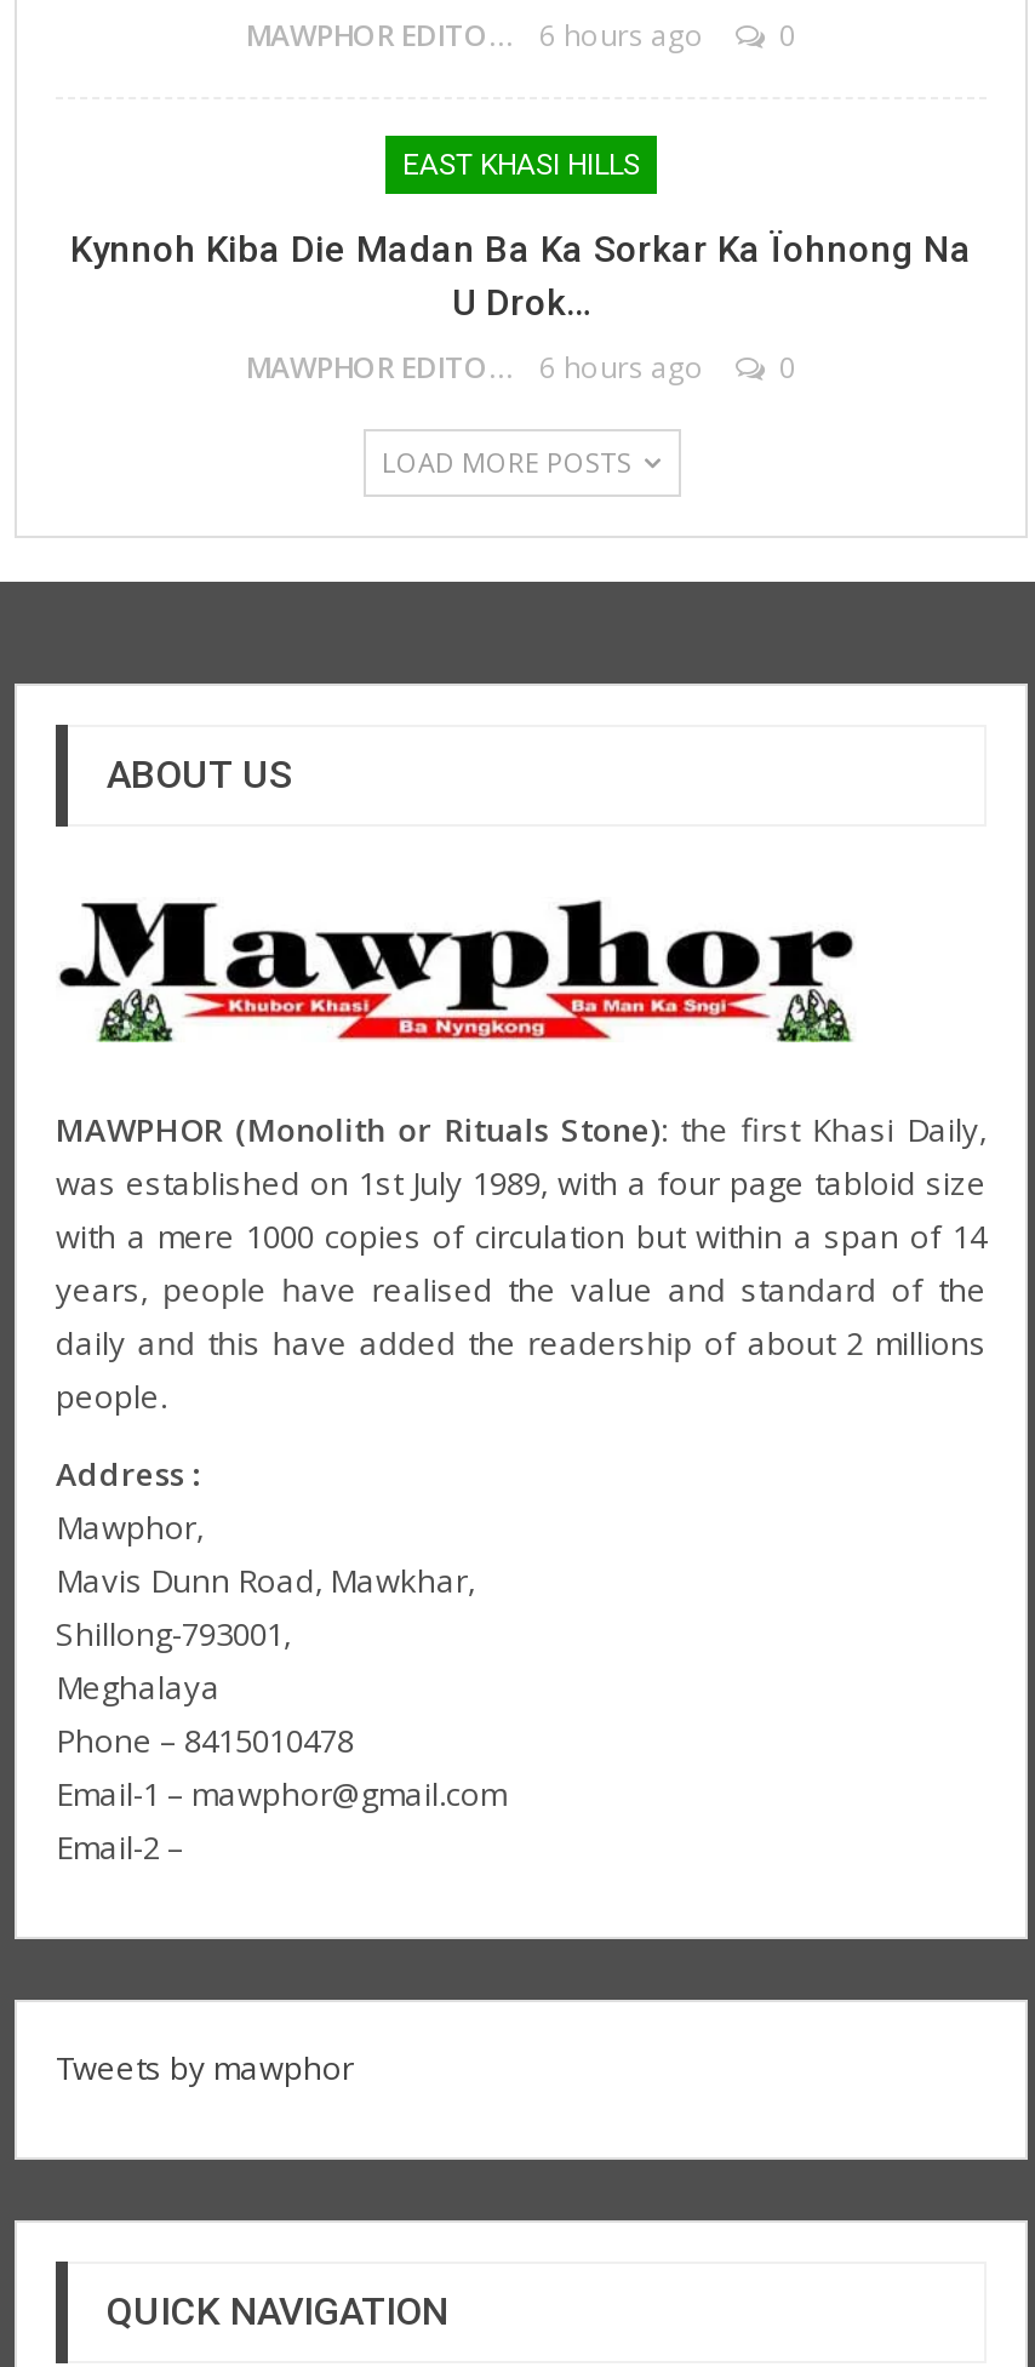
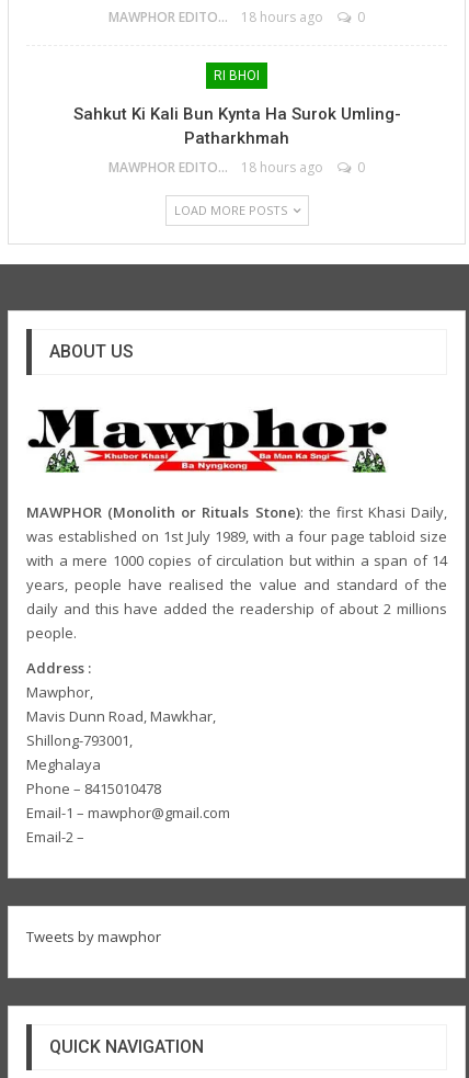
- 6 hours ago
+ 18 hours ago

- EAST KHASI HILLS
+ RI BHOI

- Kynnoh Kiba Die Madan Ba Ka Sorkar Ka Ïohnong Na
- U Drok…
+ Sahkut Ki Kali Bun Kynta Ha Surok Umling-
+ Patharkhmah

- 6 hours ago
+ 18 hours ago
